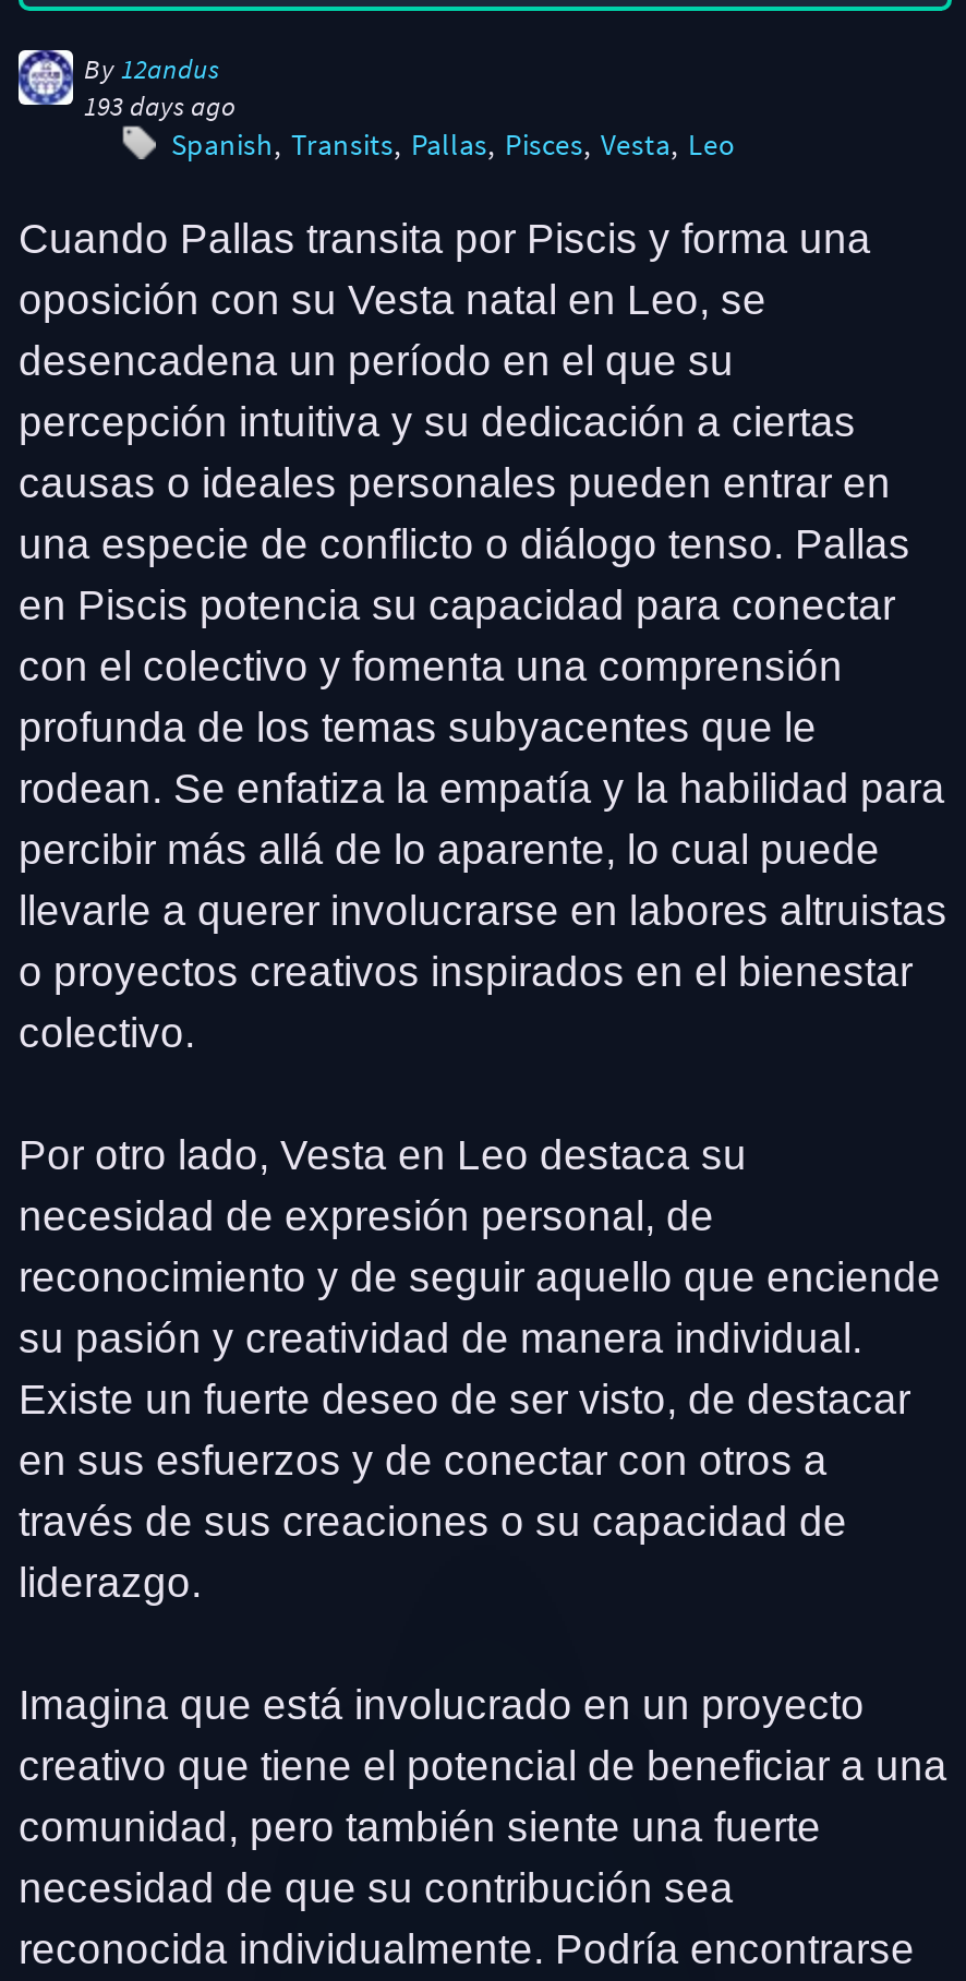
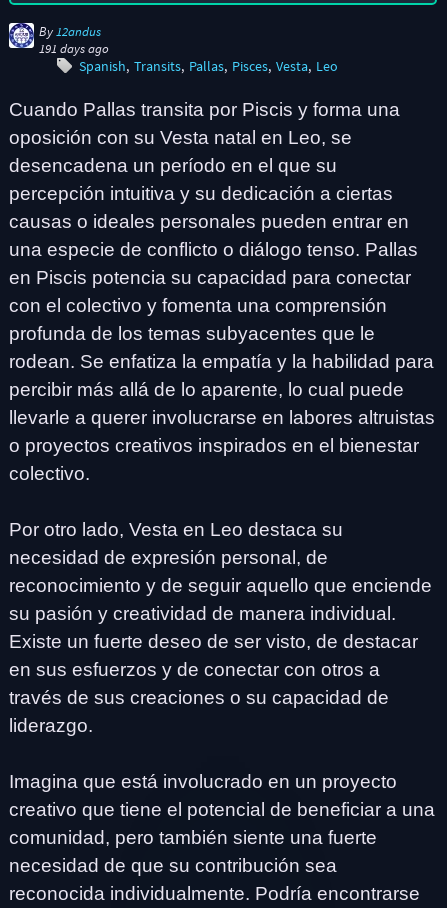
- 193 days ago
+ 191 days ago
